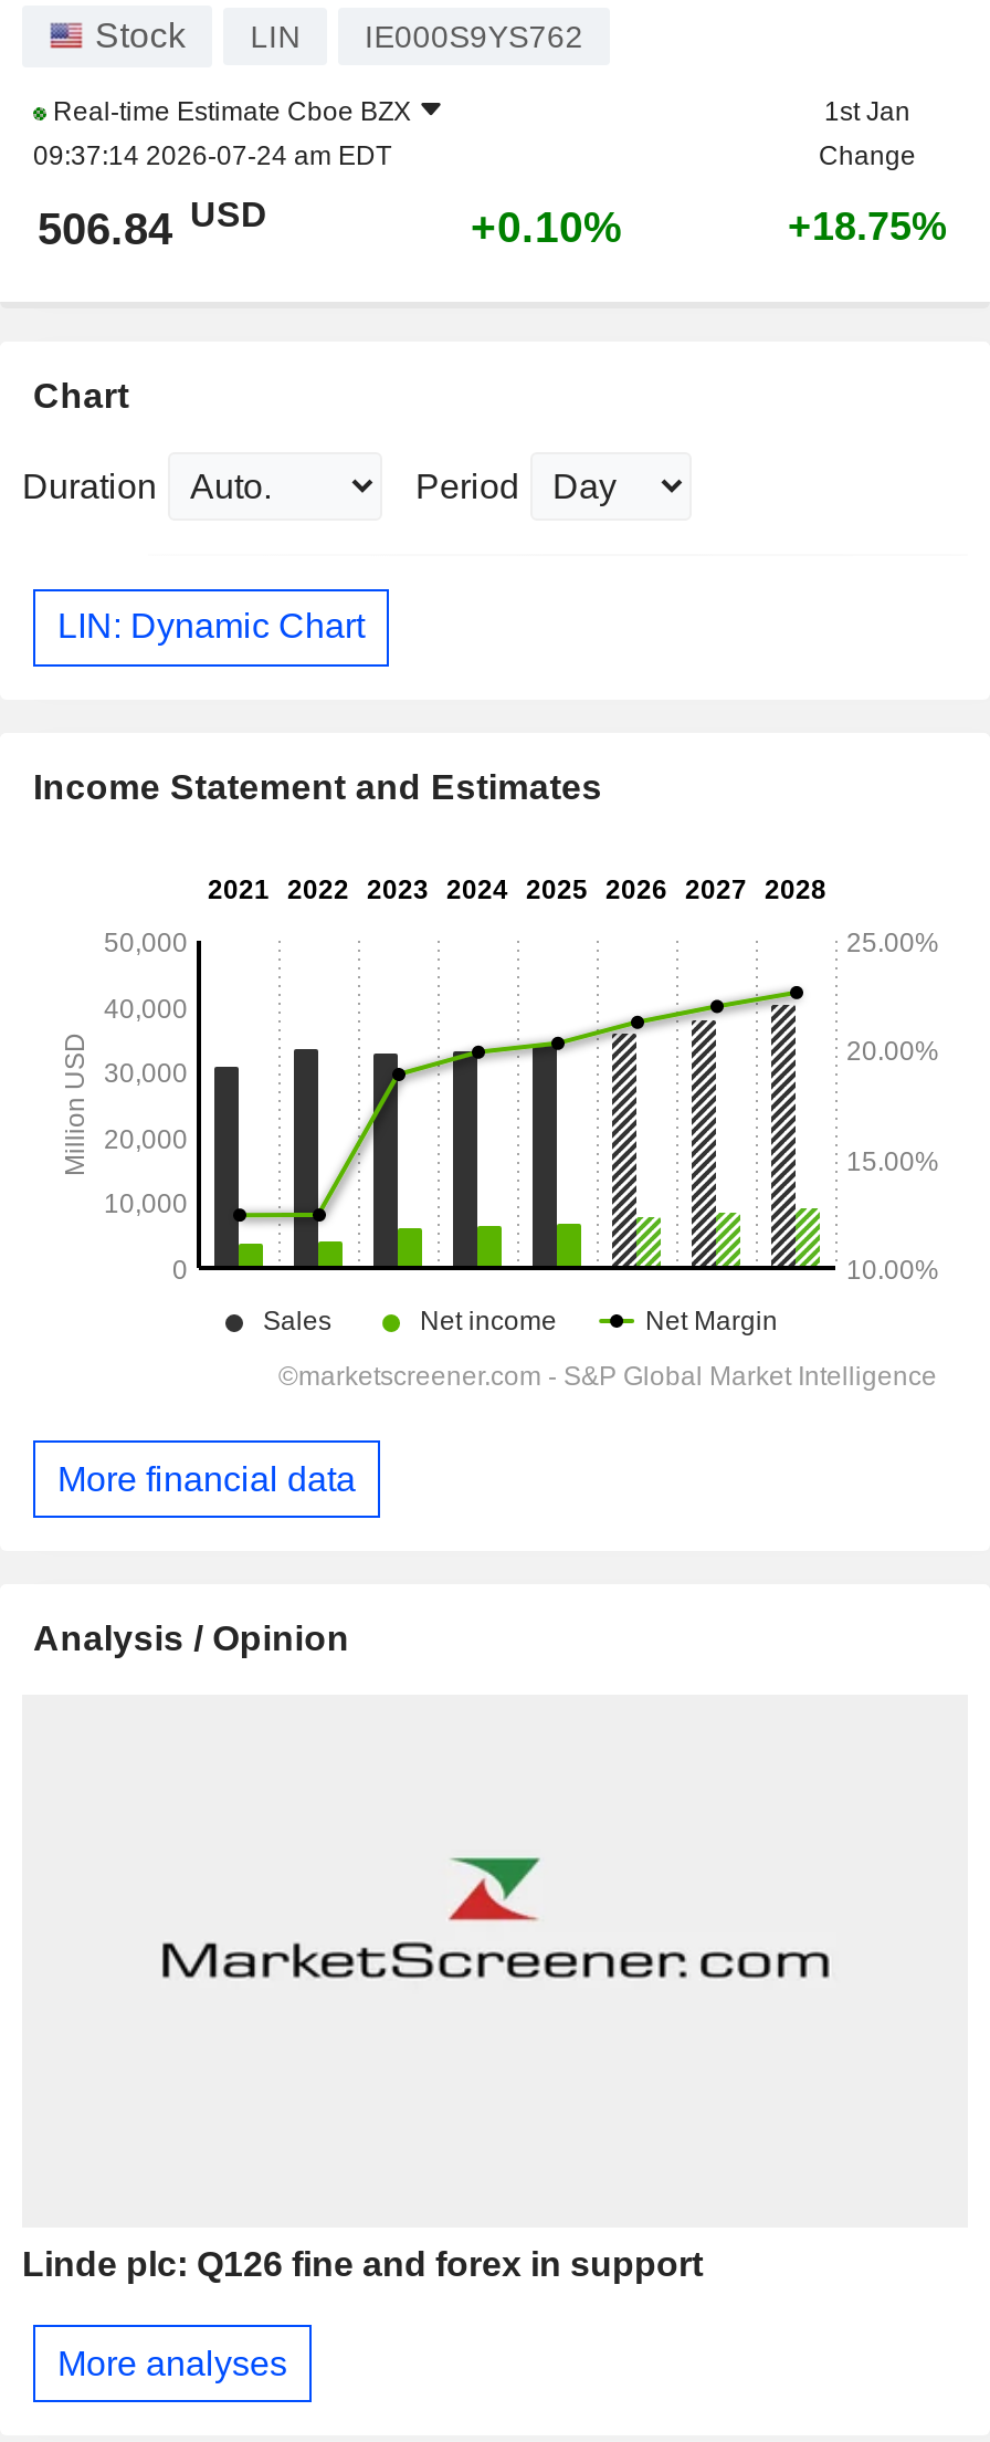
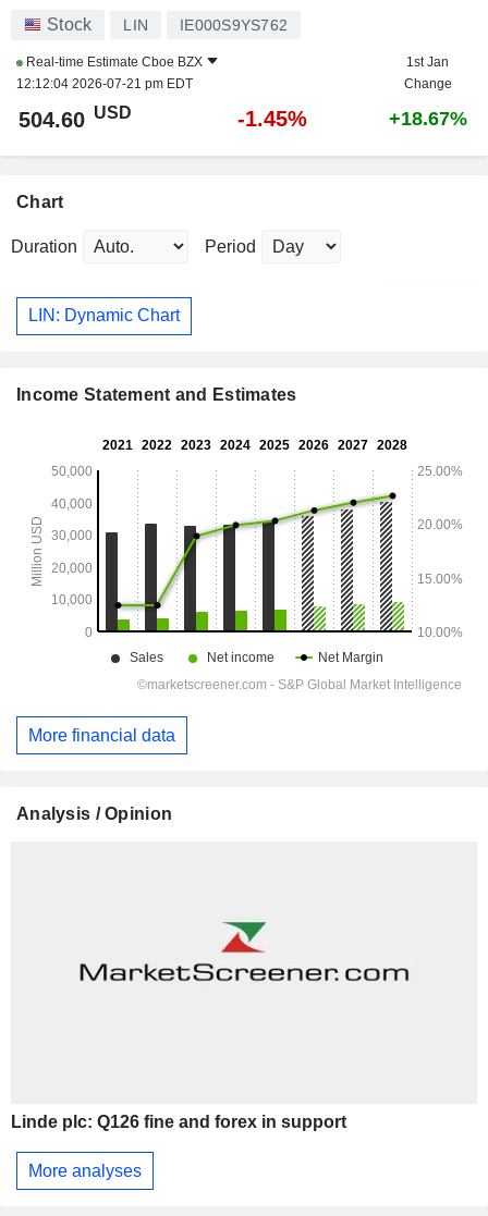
- 09:37:14 2026-07-24 am EDT
+ 12:12:04 2026-07-21 pm EDT

- 506.84 USD
+ 504.60 USD

- +0.10%
+ -1.45%

- +18.75%
+ +18.67%
